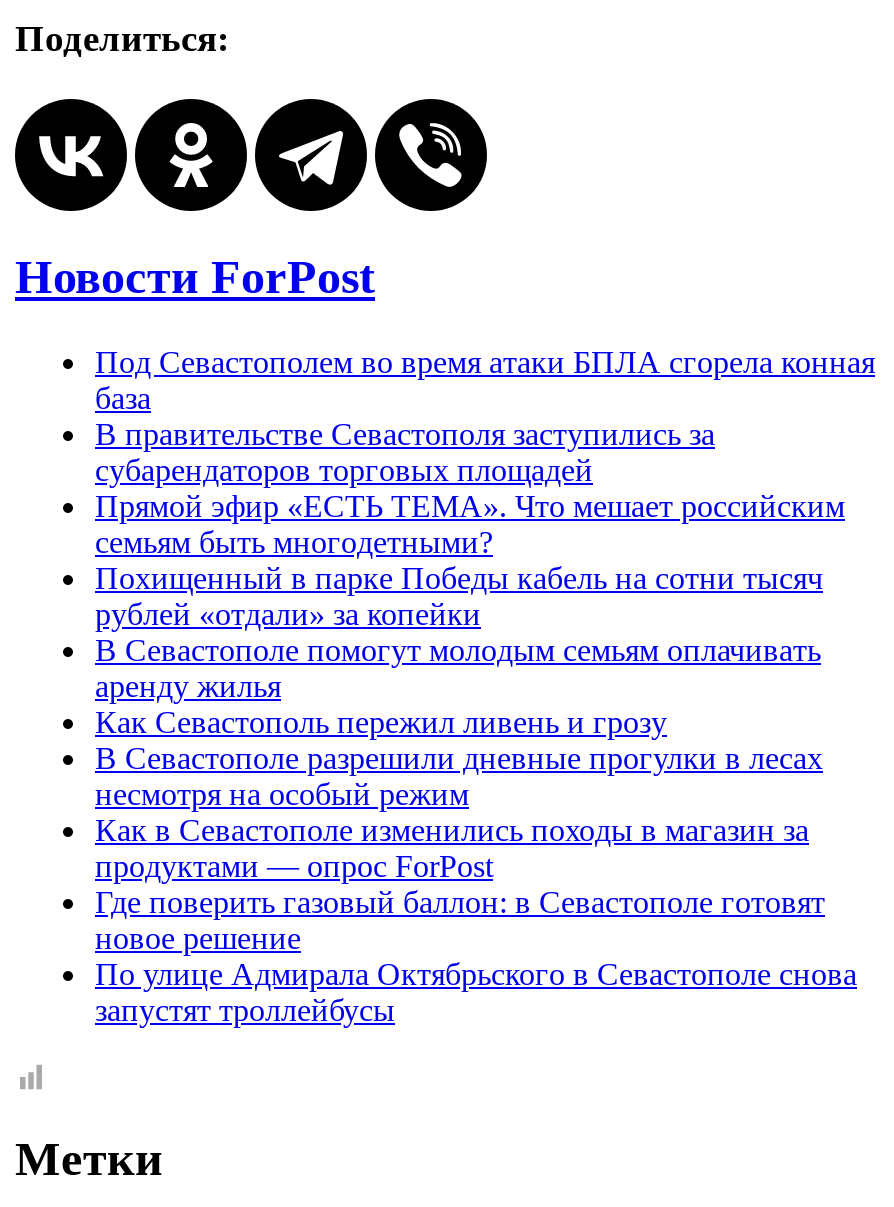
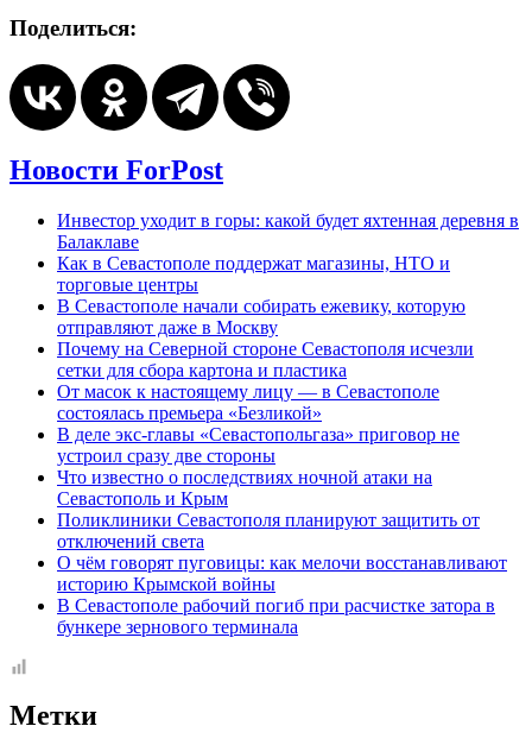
- Под Севастополем во время атаки БПЛА сгорела конная
- база
- В правительстве Севастополя заступились за
- субарендаторов торговых площадей
- Прямой эфир «ЕСТЬ ТЕМА». Что мешает российским
- семьям быть многодетными?
- Похищенный в парке Победы кабель на сотни тысяч
- рублей «отдали» за копейки
- В Севастополе помогут молодым семьям оплачивать
- аренду жилья
- Как Севастополь пережил ливень и грозу
- В Севастополе разрешили дневные прогулки в лесах
- несмотря на особый режим
- Как в Севастополе изменились походы в магазин за
- продуктами — опрос ForPost
- Где поверить газовый баллон: в Севастополе готовят
- новое решение
- По улице Адмирала Октябрьского в Севастополе снова
- запустят троллейбусы
+ Инвестор уходит в горы: какой будет яхтенная деревня в
+ Балаклаве
+ Как в Севастополе поддержат магазины, НТО и
+ торговые центры
+ В Севастополе начали собирать ежевику, которую
+ отправляют даже в Москву
+ Почему на Северной стороне Севастополя исчезли
+ сетки для сбора картона и пластика
+ От масок к настоящему лицу — в Севастополе
+ состоялась премьера «Безликой»
+ В деле экс-главы «Севастопольгаза» приговор не
+ устроил сразу две стороны
+ Что известно о последствиях ночной атаки на
+ Севастополь и Крым
+ Поликлиники Севастополя планируют защитить от
+ отключений света
+ О чём говорят пуговицы: как мелочи восстанавливают
+ историю Крымской войны
+ В Севастополе рабочий погиб при расчистке затора в
+ бункере зернового терминала
